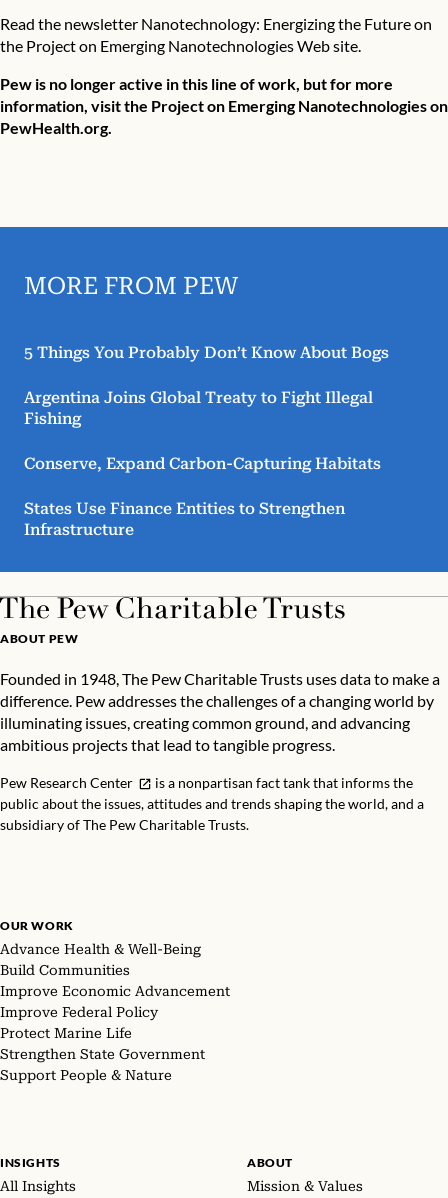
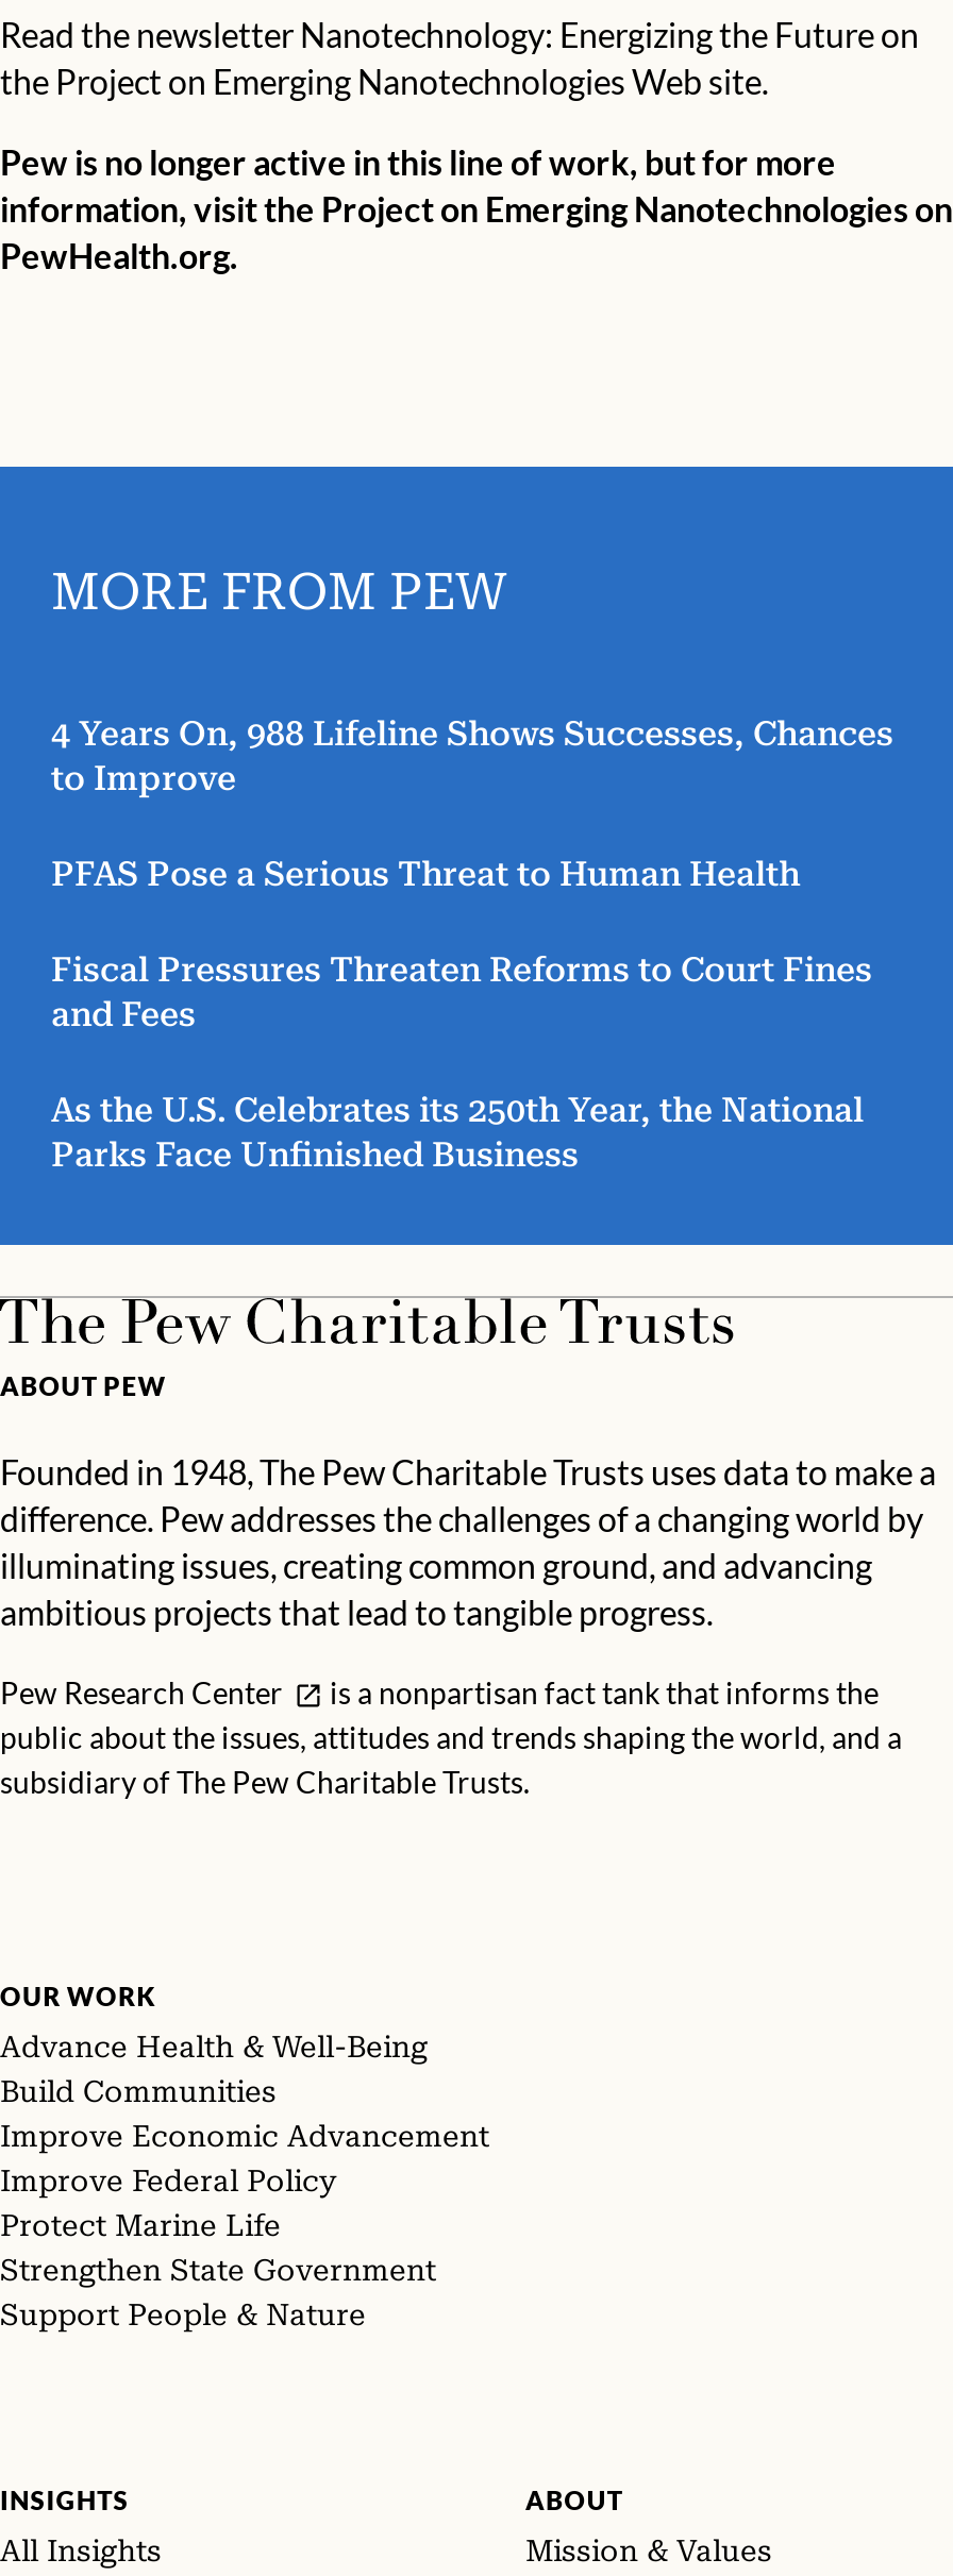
- 5 Things You Probably Don’t Know About Bogs
+ 4 Years On, 988 Lifeline Shows Successes, Chances
+ to Improve

- Argentina Joins Global Treaty to Fight Illegal
- Fishing
+ PFAS Pose a Serious Threat to Human Health

- Conserve, Expand Carbon-Capturing Habitats
+ Fiscal Pressures Threaten Reforms to Court Fines
+ and Fees

- States Use Finance Entities to Strengthen
- Infrastructure
+ As the U.S. Celebrates its 250th Year, the National
+ Parks Face Unfinished Business
